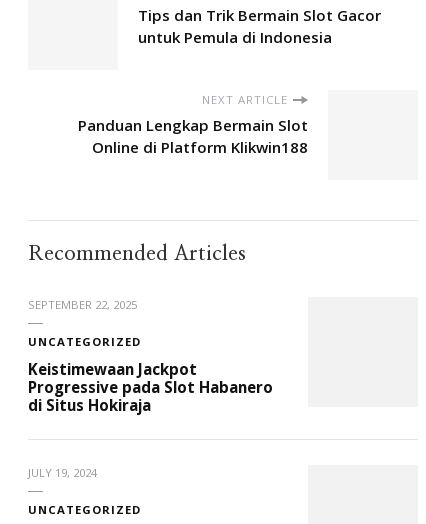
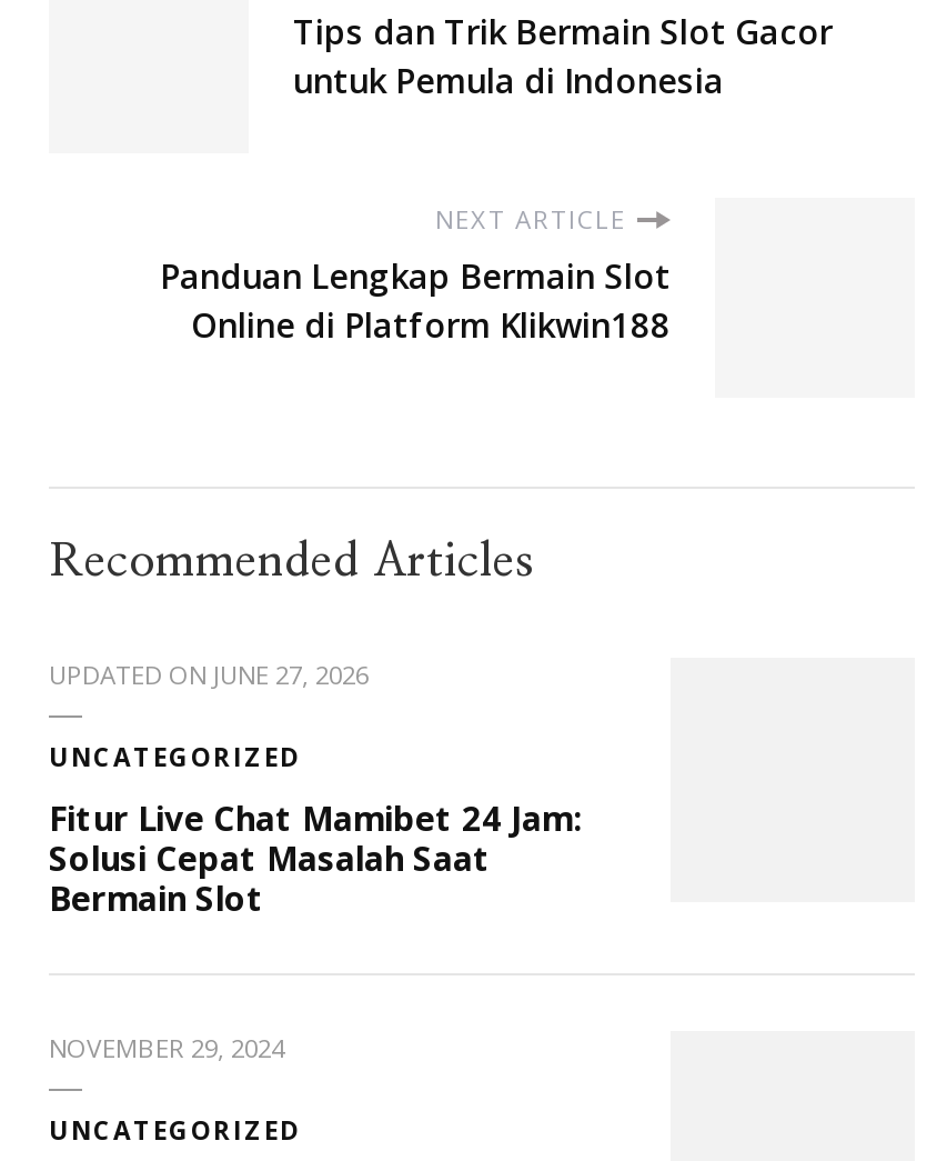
- SEPTEMBER 22, 2025
+ UPDATED ON JUNE 27, 2026

- Keistimewaan Jackpot
- Progressive pada Slot Habanero
- di Situs Hokiraja
+ Fitur Live Chat Mamibet 24 Jam:
+ Solusi Cepat Masalah Saat
+ Bermain Slot

- JULY 19, 2024
+ NOVEMBER 29, 2024
